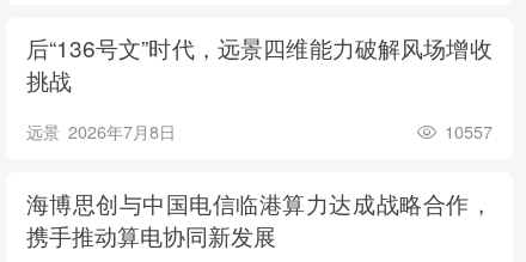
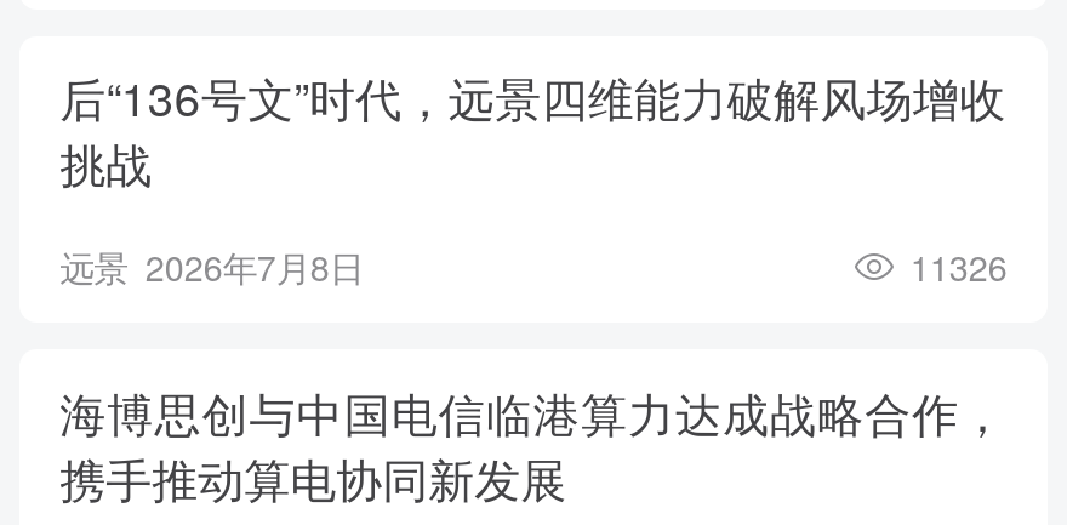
- 10557
+ 11326
